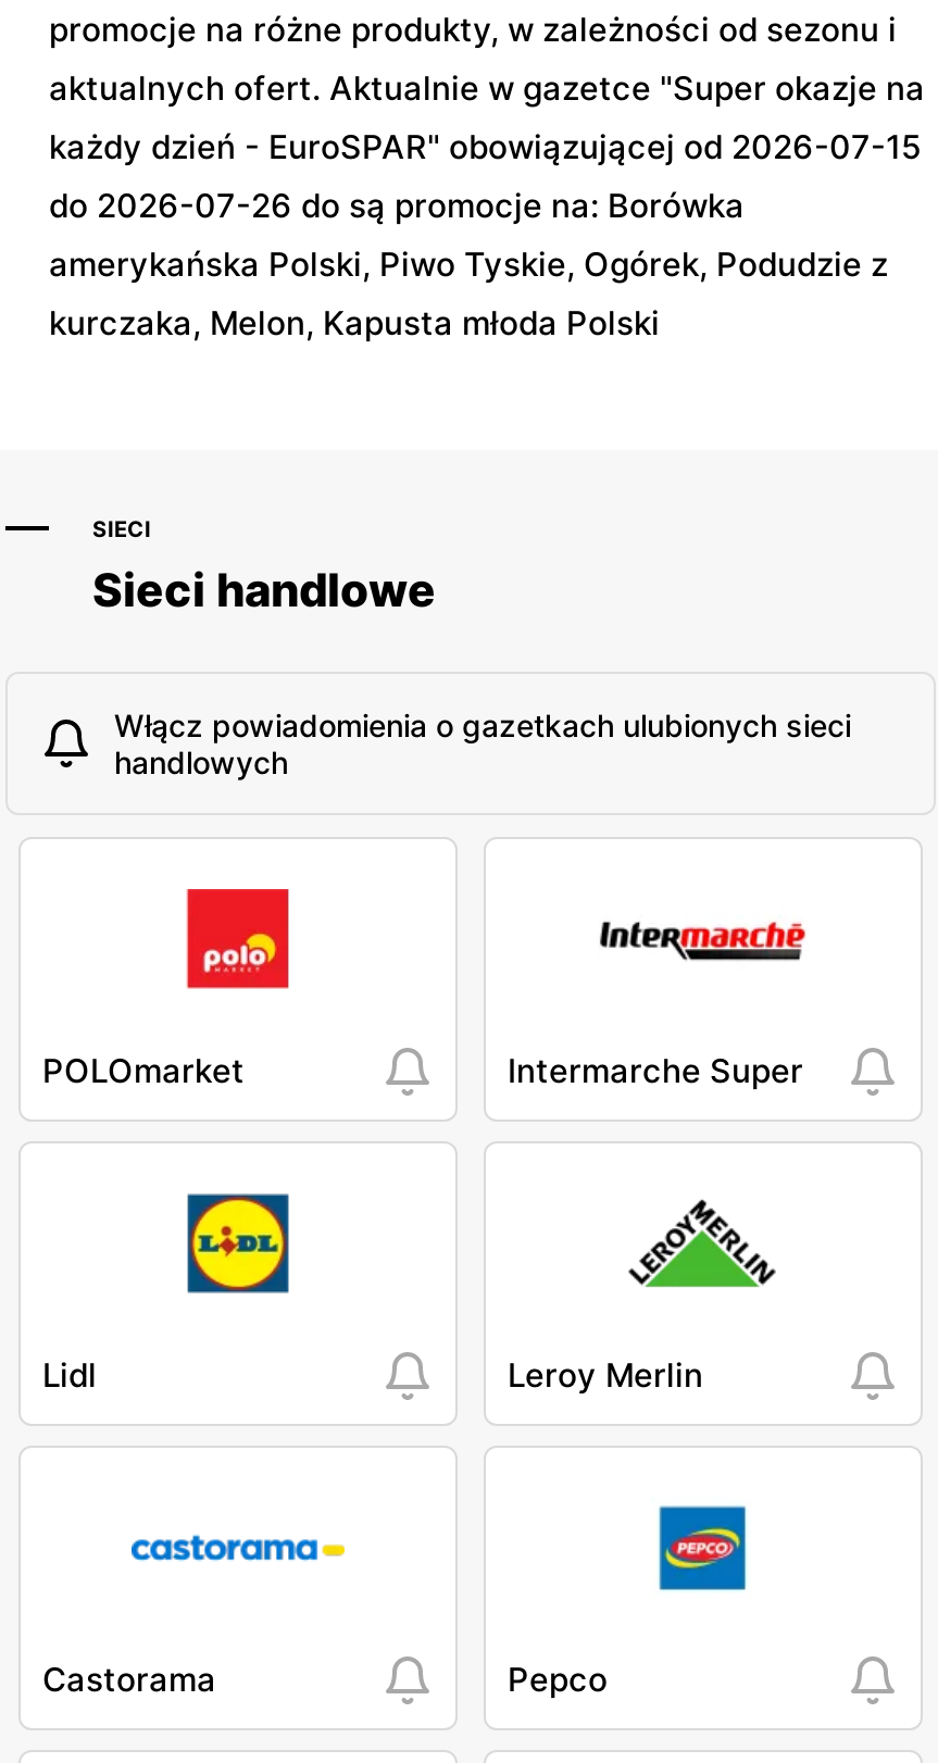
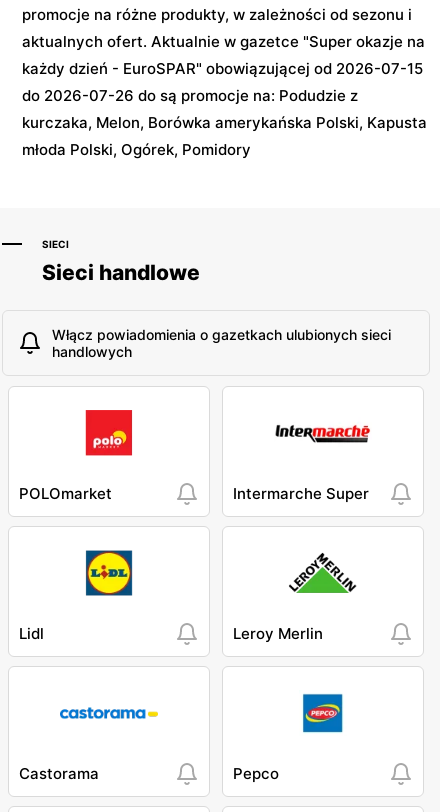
- do 2026-07-26 do są promocje na: Borówka
- amerykańska Polski, Piwo Tyskie, Ogórek, Podudzie z
- kurczaka, Melon, Kapusta młoda Polski
+ do 2026-07-26 do są promocje na: Podudzie z
+ kurczaka, Melon, Borówka amerykańska Polski, Kapusta
+ młoda Polski, Ogórek, Pomidory
